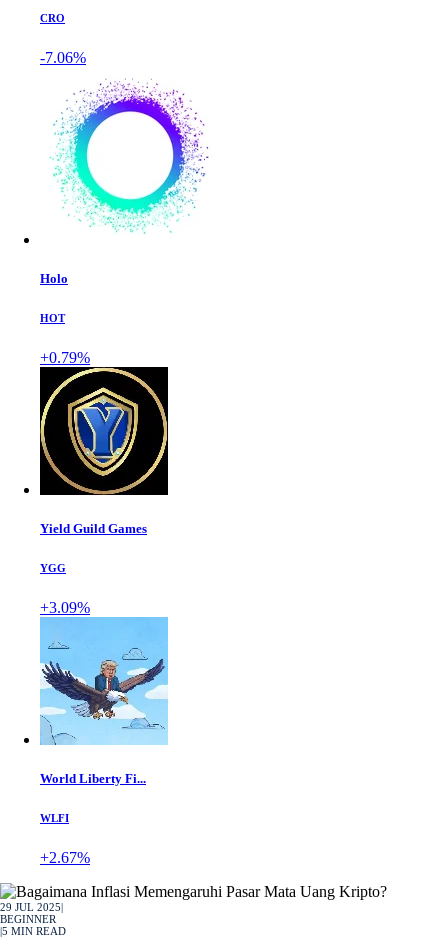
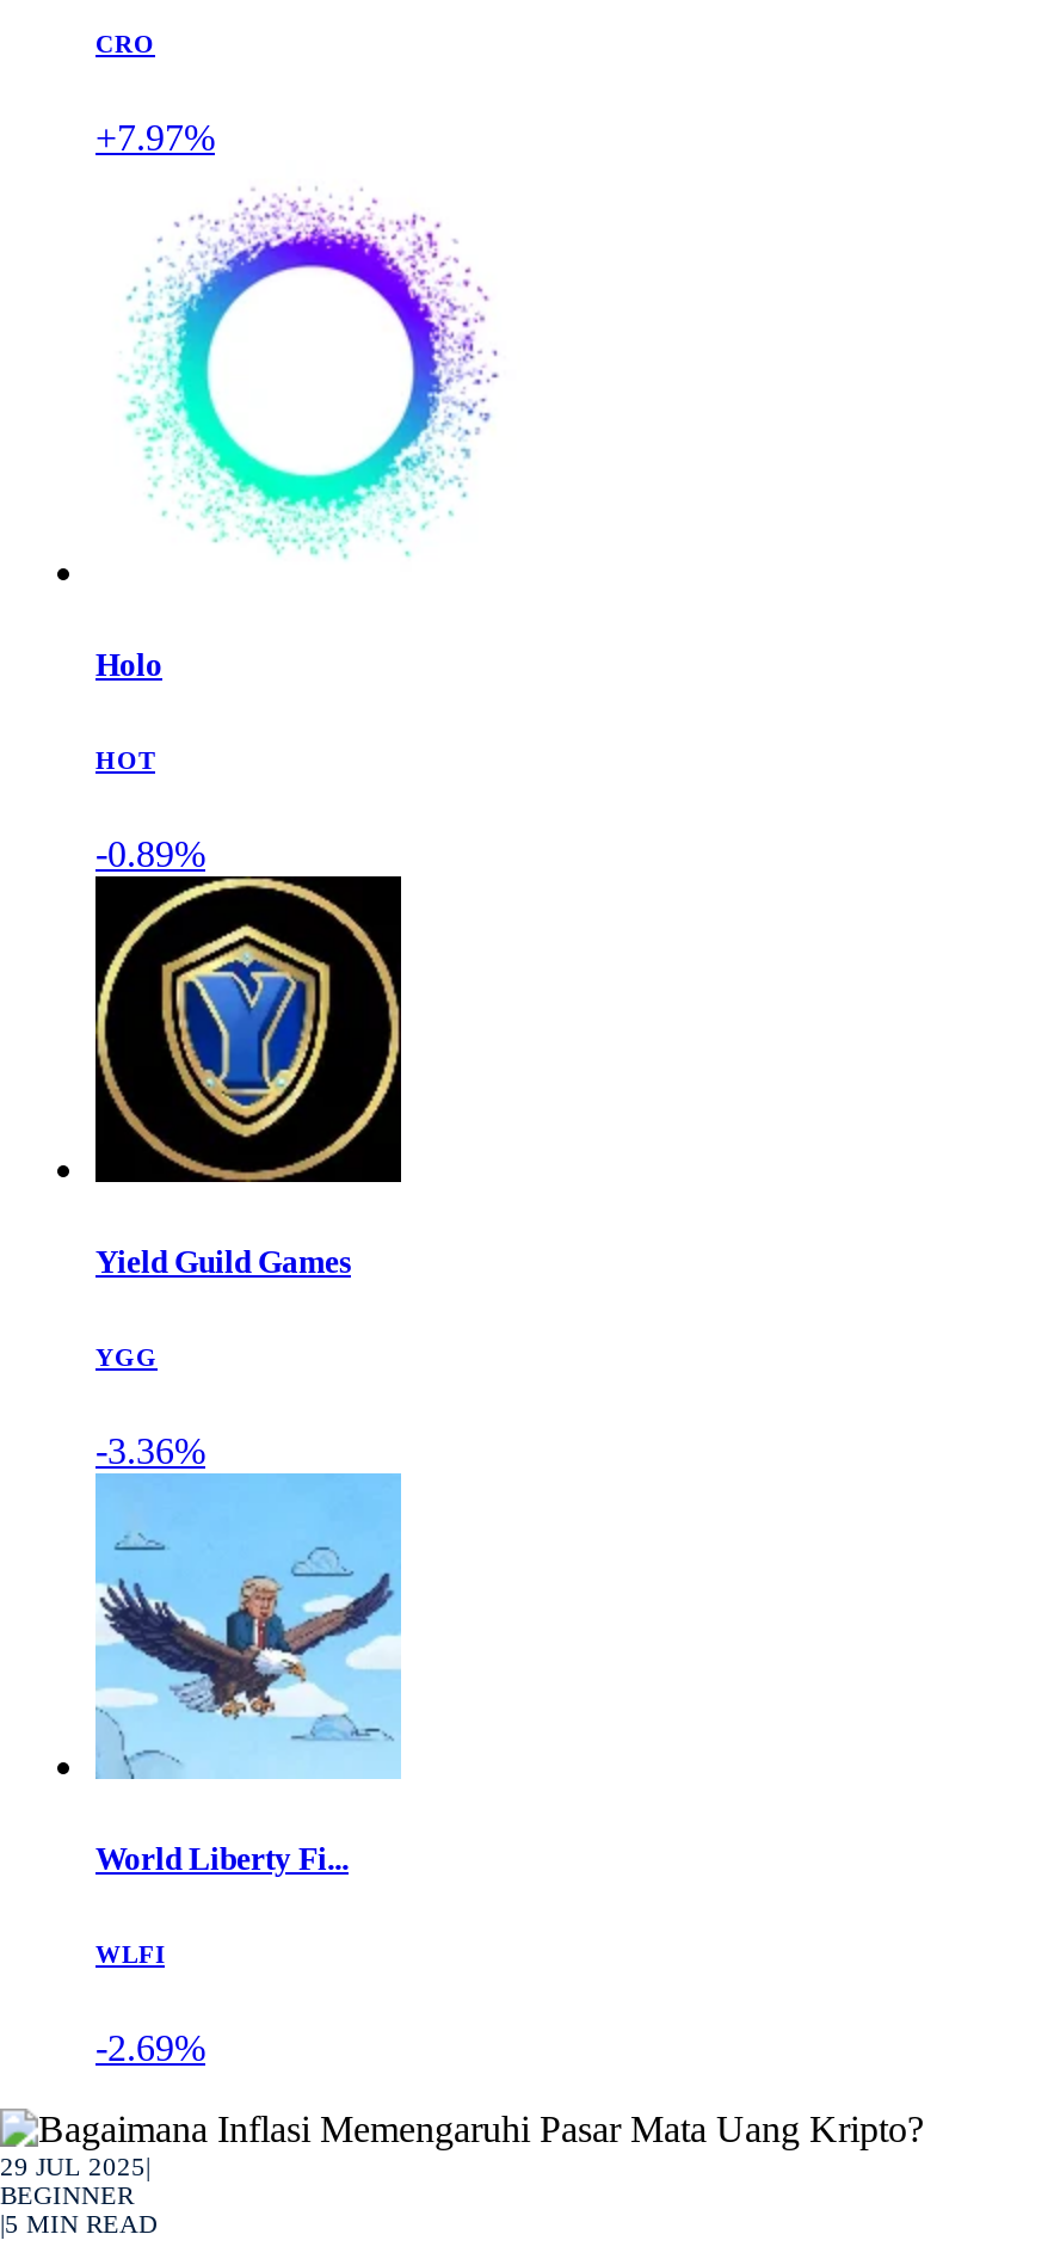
- -7.06%
+ +7.97%

- +0.79%
+ -0.89%

- +3.09%
+ -3.36%

- +2.67%
+ -2.69%
